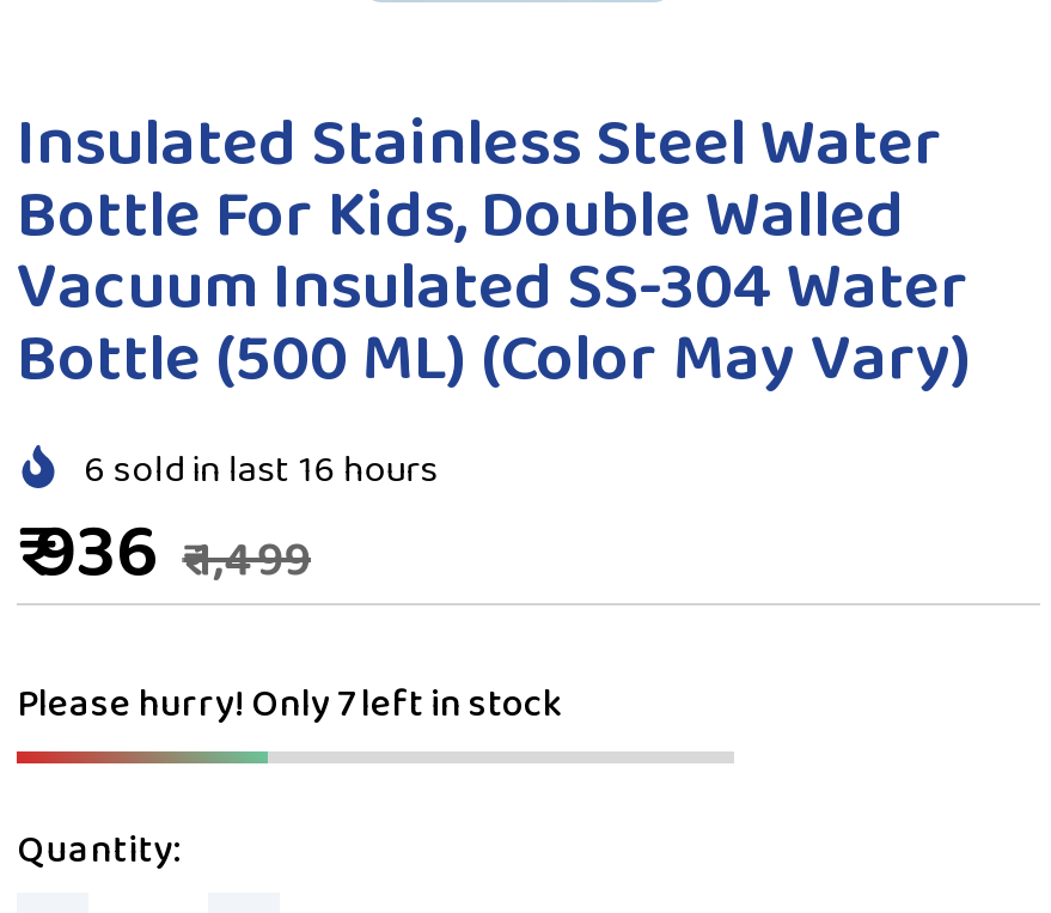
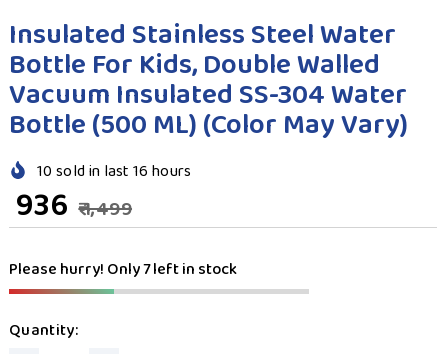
- 6 sold in last 16 hours
+ 10 sold in last 16 hours
